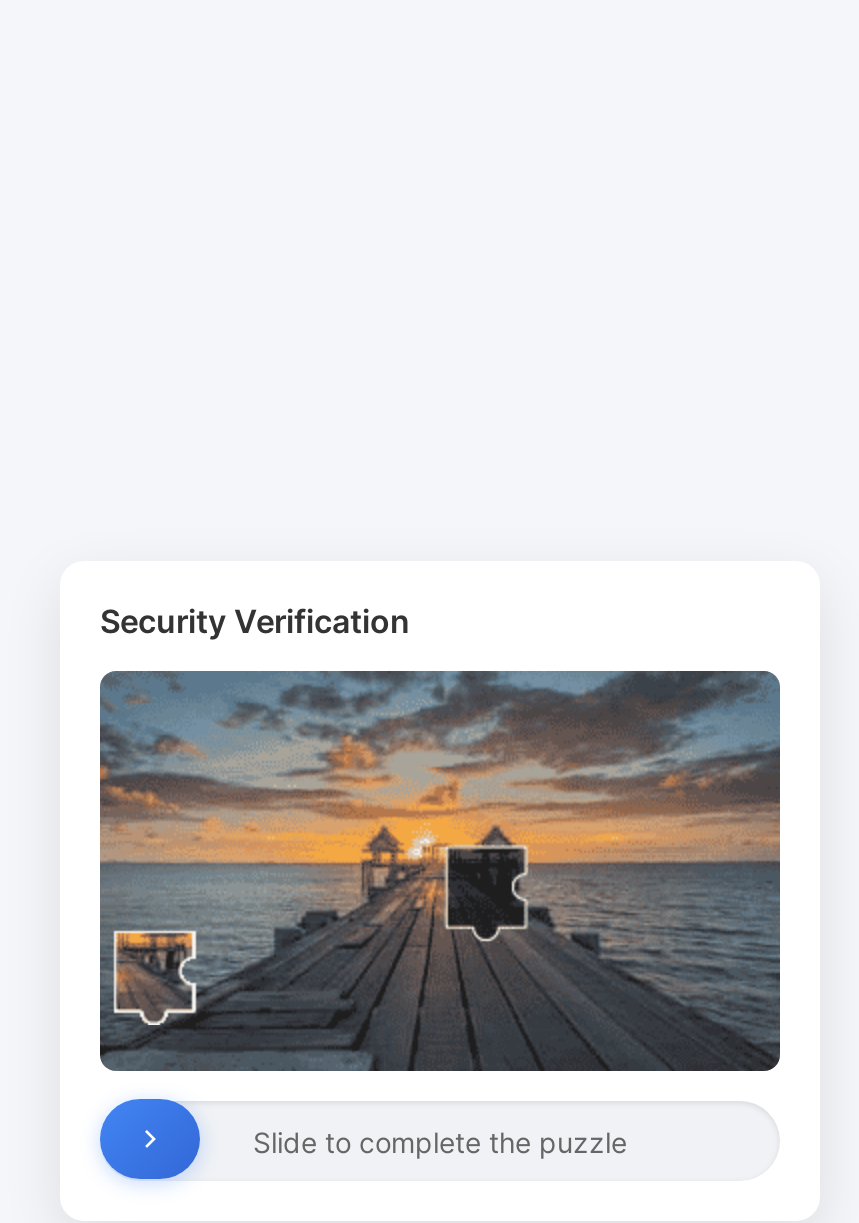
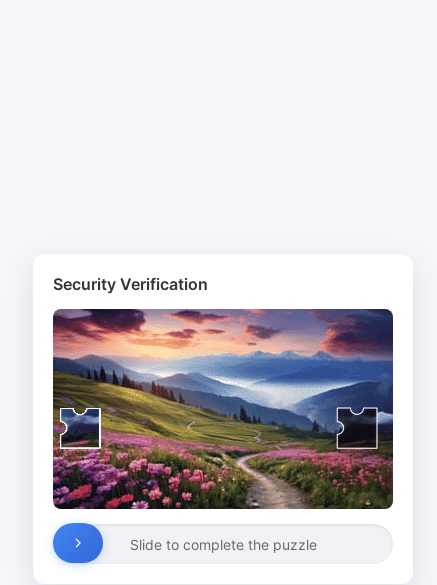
- [image]
+ [image]
